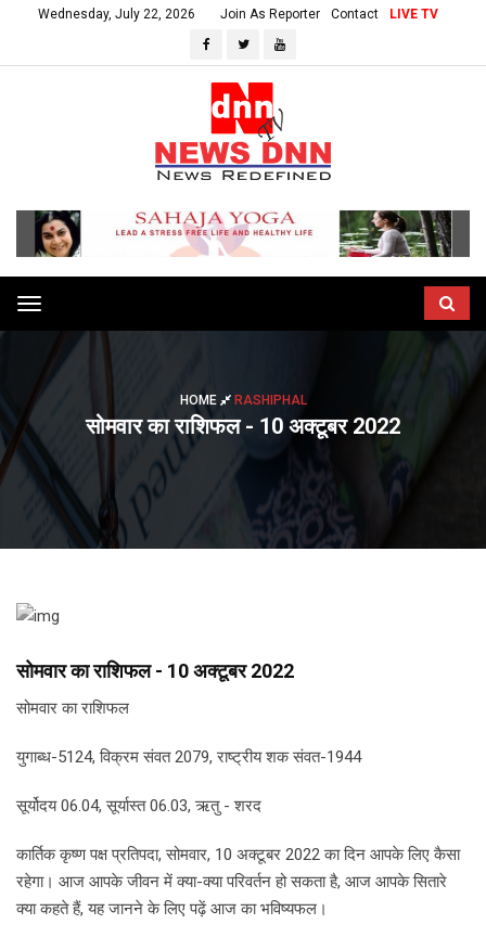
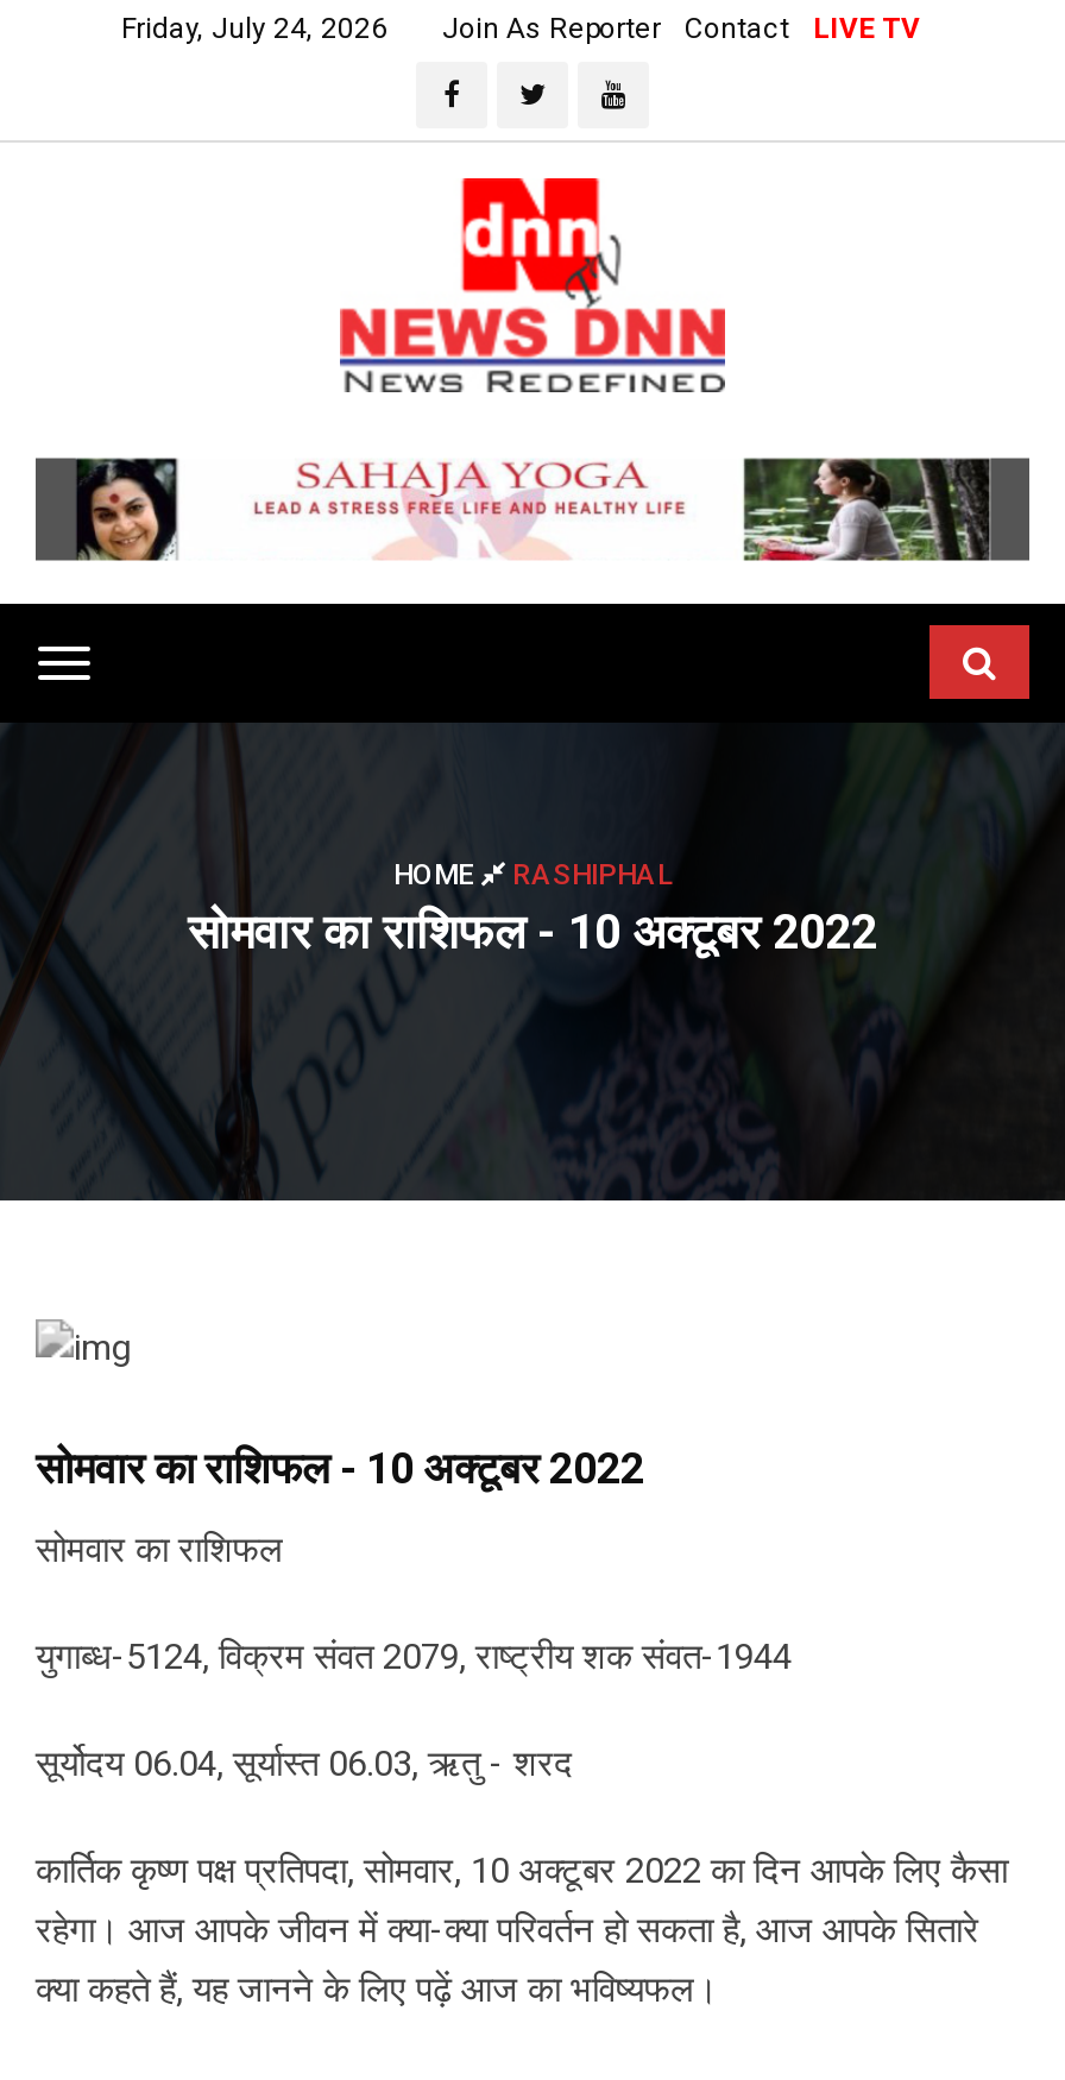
- Wednesday, July 22, 2026
+ Friday, July 24, 2026
